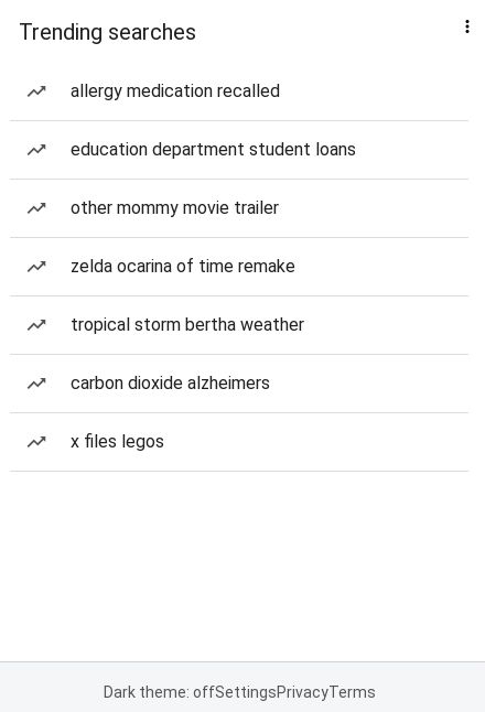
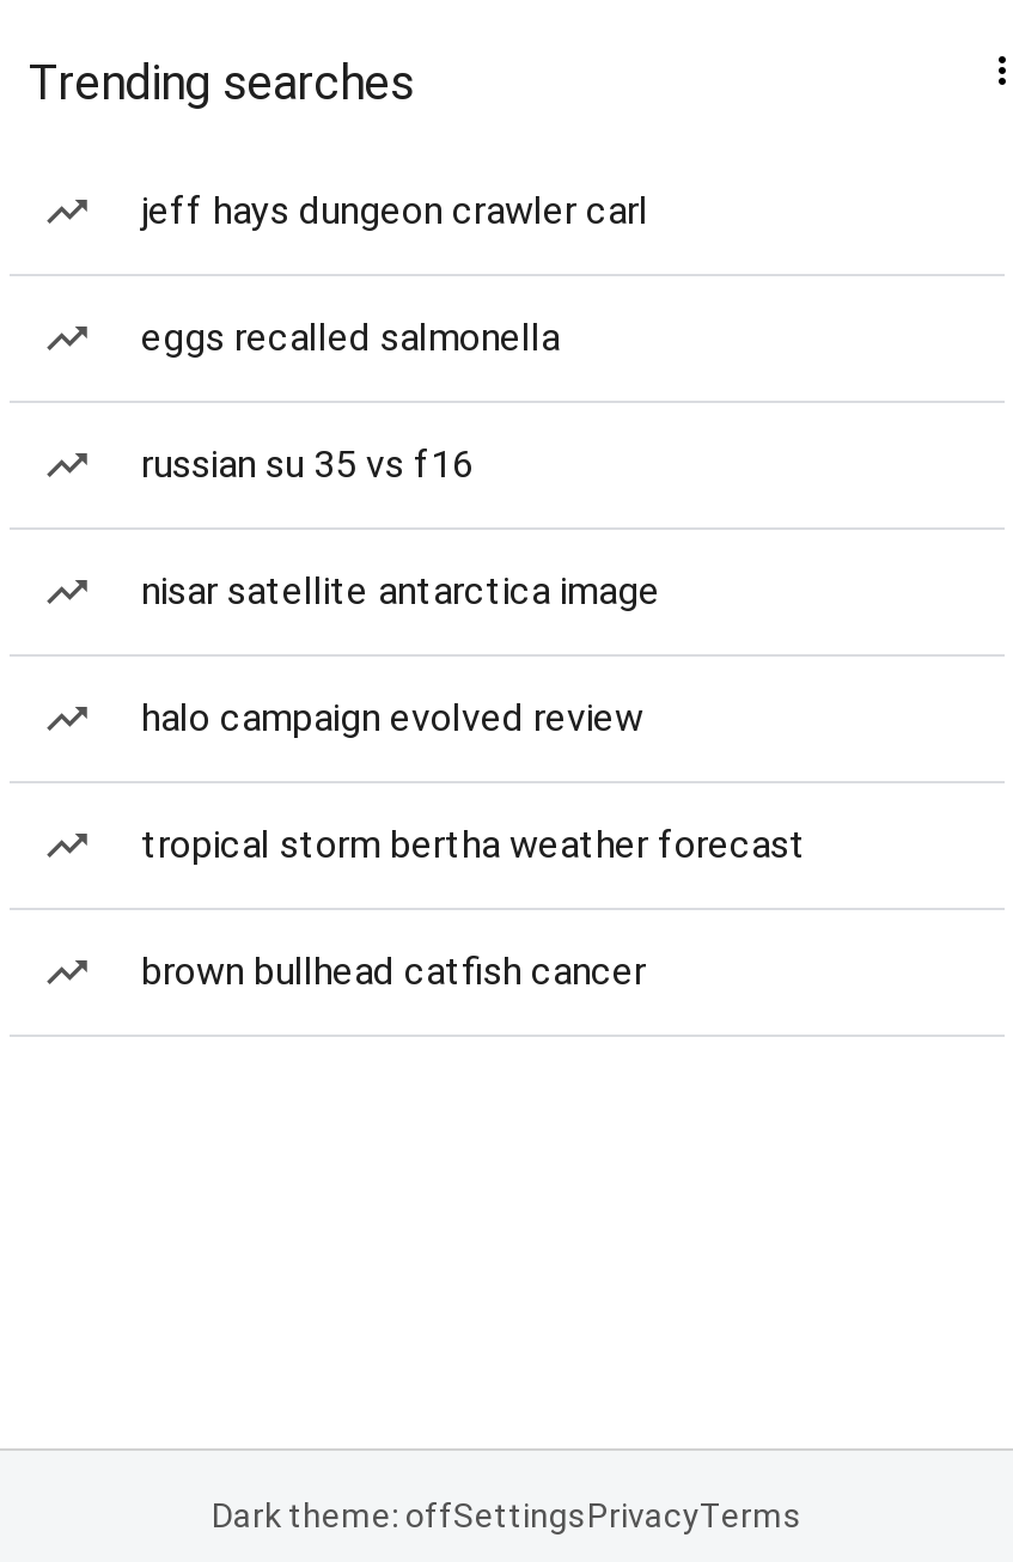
- allergy medication recalled
+ jeff hays dungeon crawler carl

- education department student loans
+ eggs recalled salmonella

- other mommy movie trailer
+ russian su 35 vs f16

- zelda ocarina of time remake
+ nisar satellite antarctica image

- tropical storm bertha weather
+ halo campaign evolved review

- carbon dioxide alzheimers
+ tropical storm bertha weather forecast

- x files legos
+ brown bullhead catfish cancer
